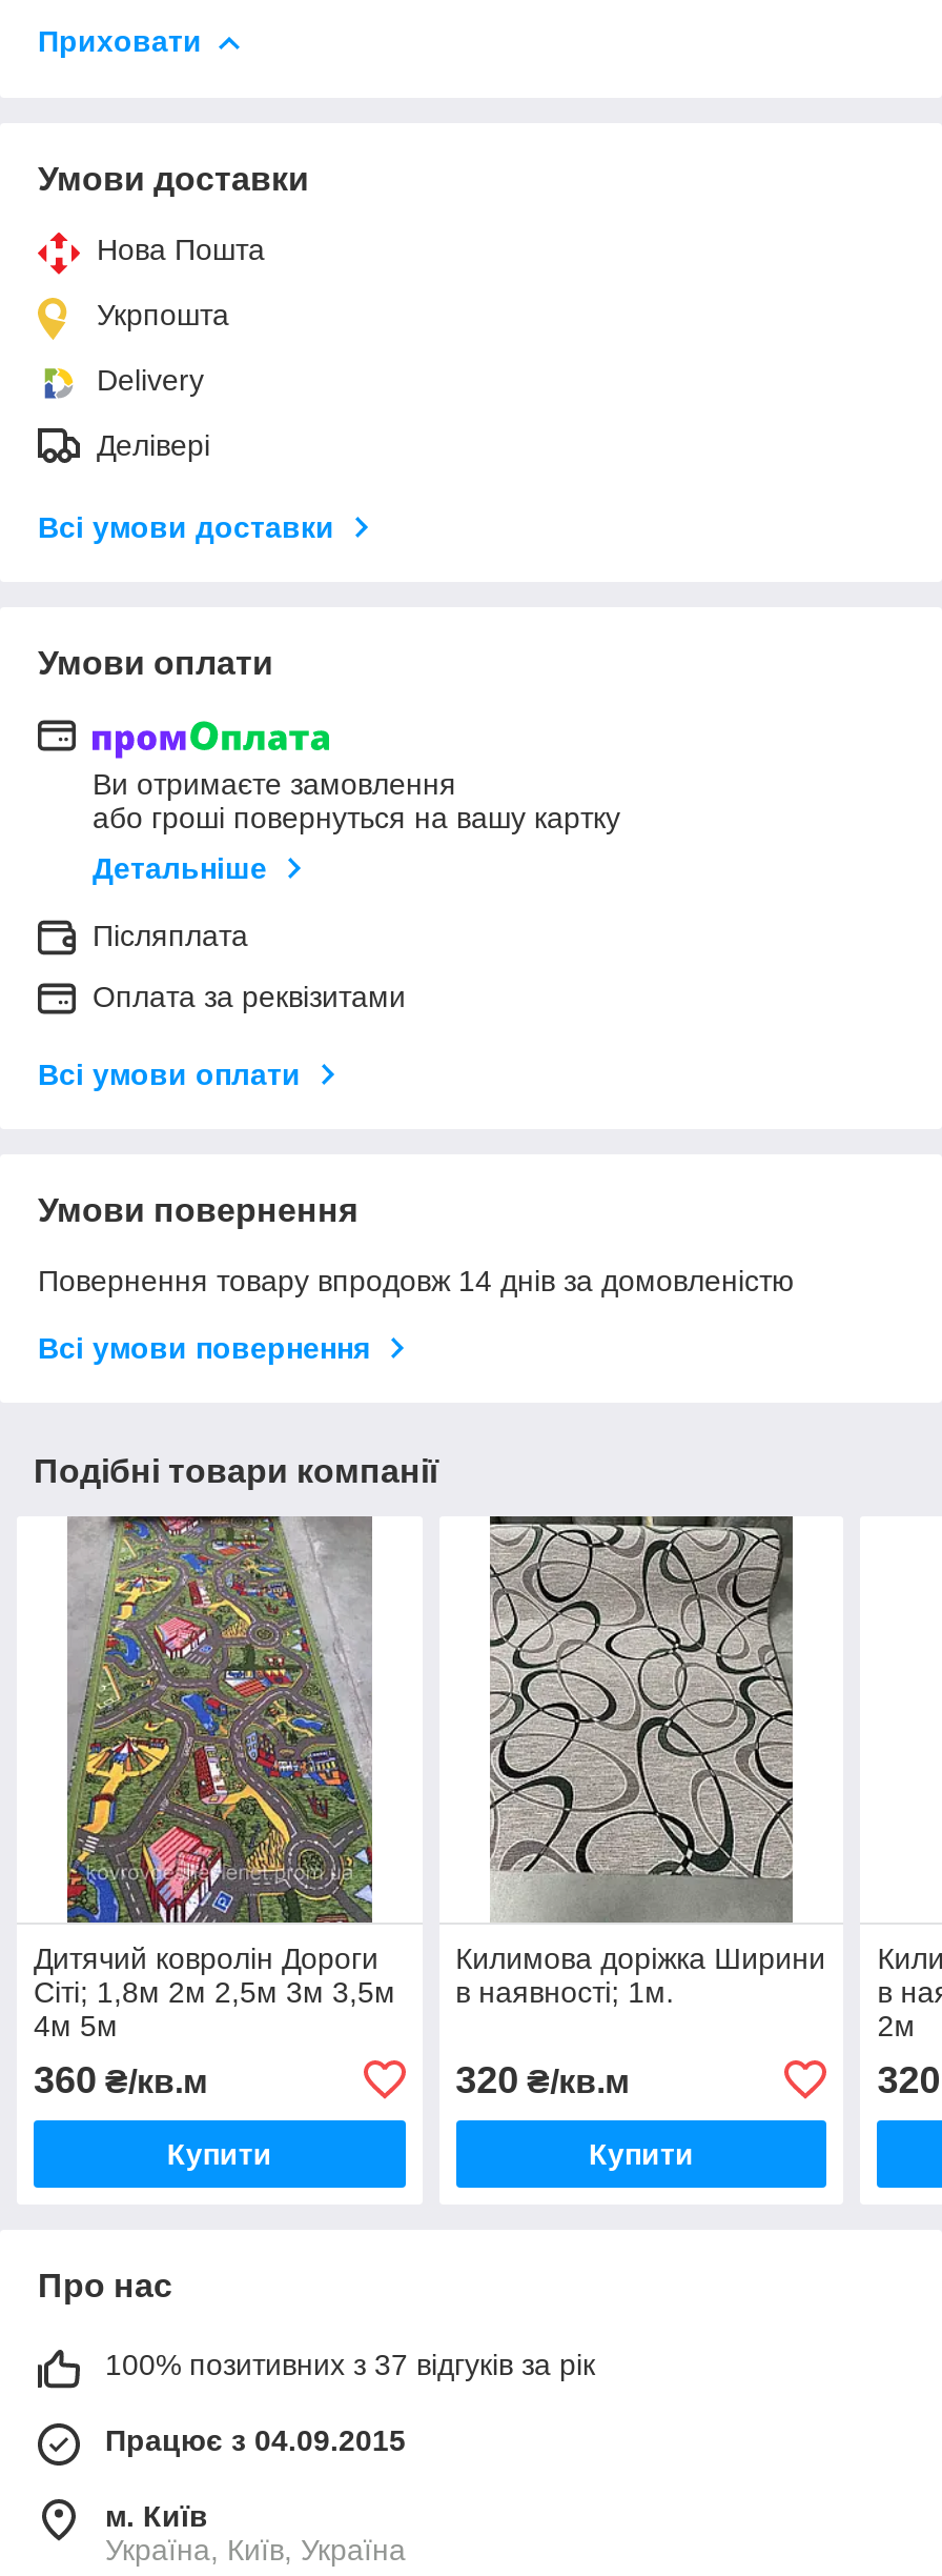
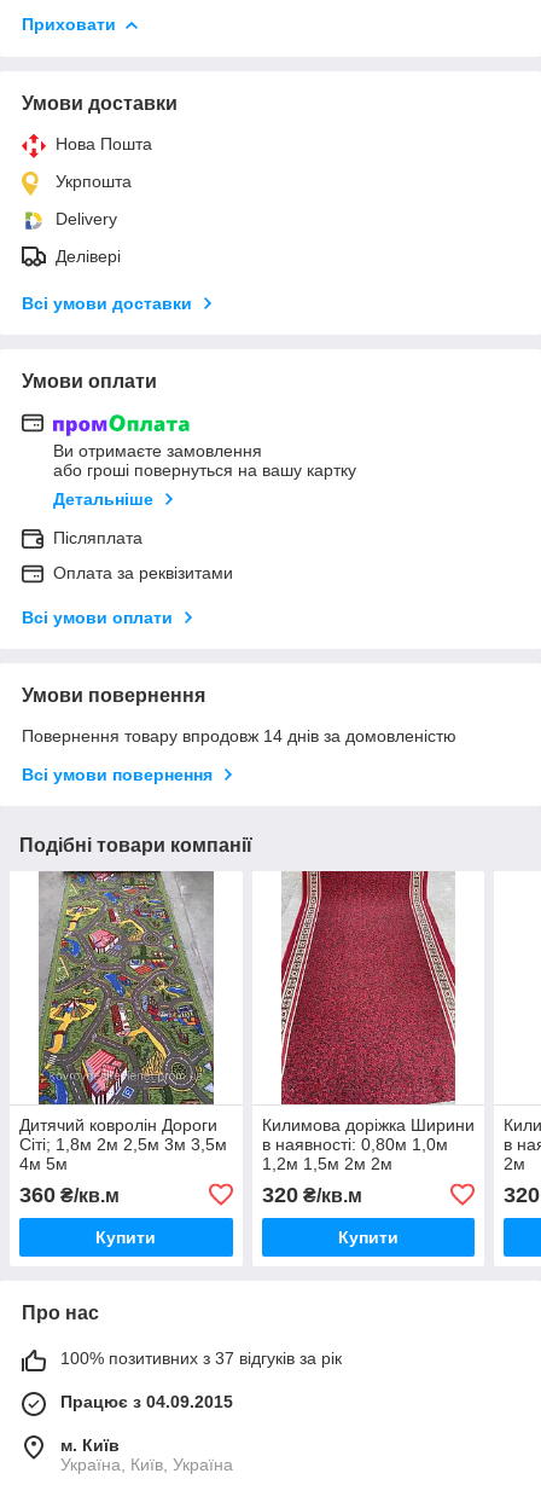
- [image]
- в наявності; 1м.
+ [image]
+ в наявності: 0,80м 1,0м
+ 1,2м 1,5м 2м 2м
